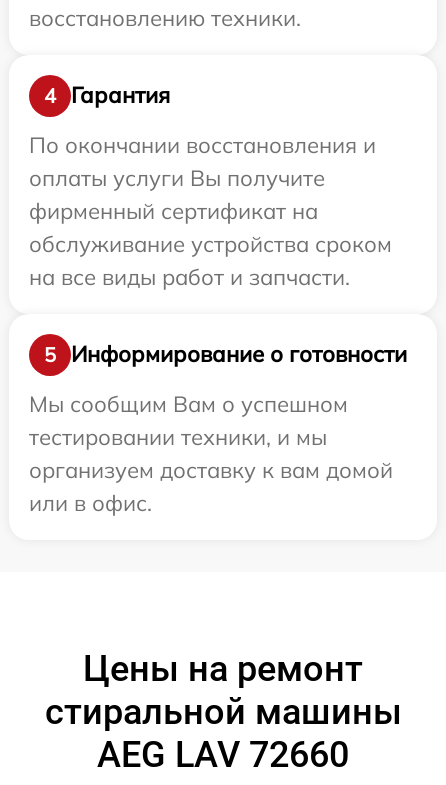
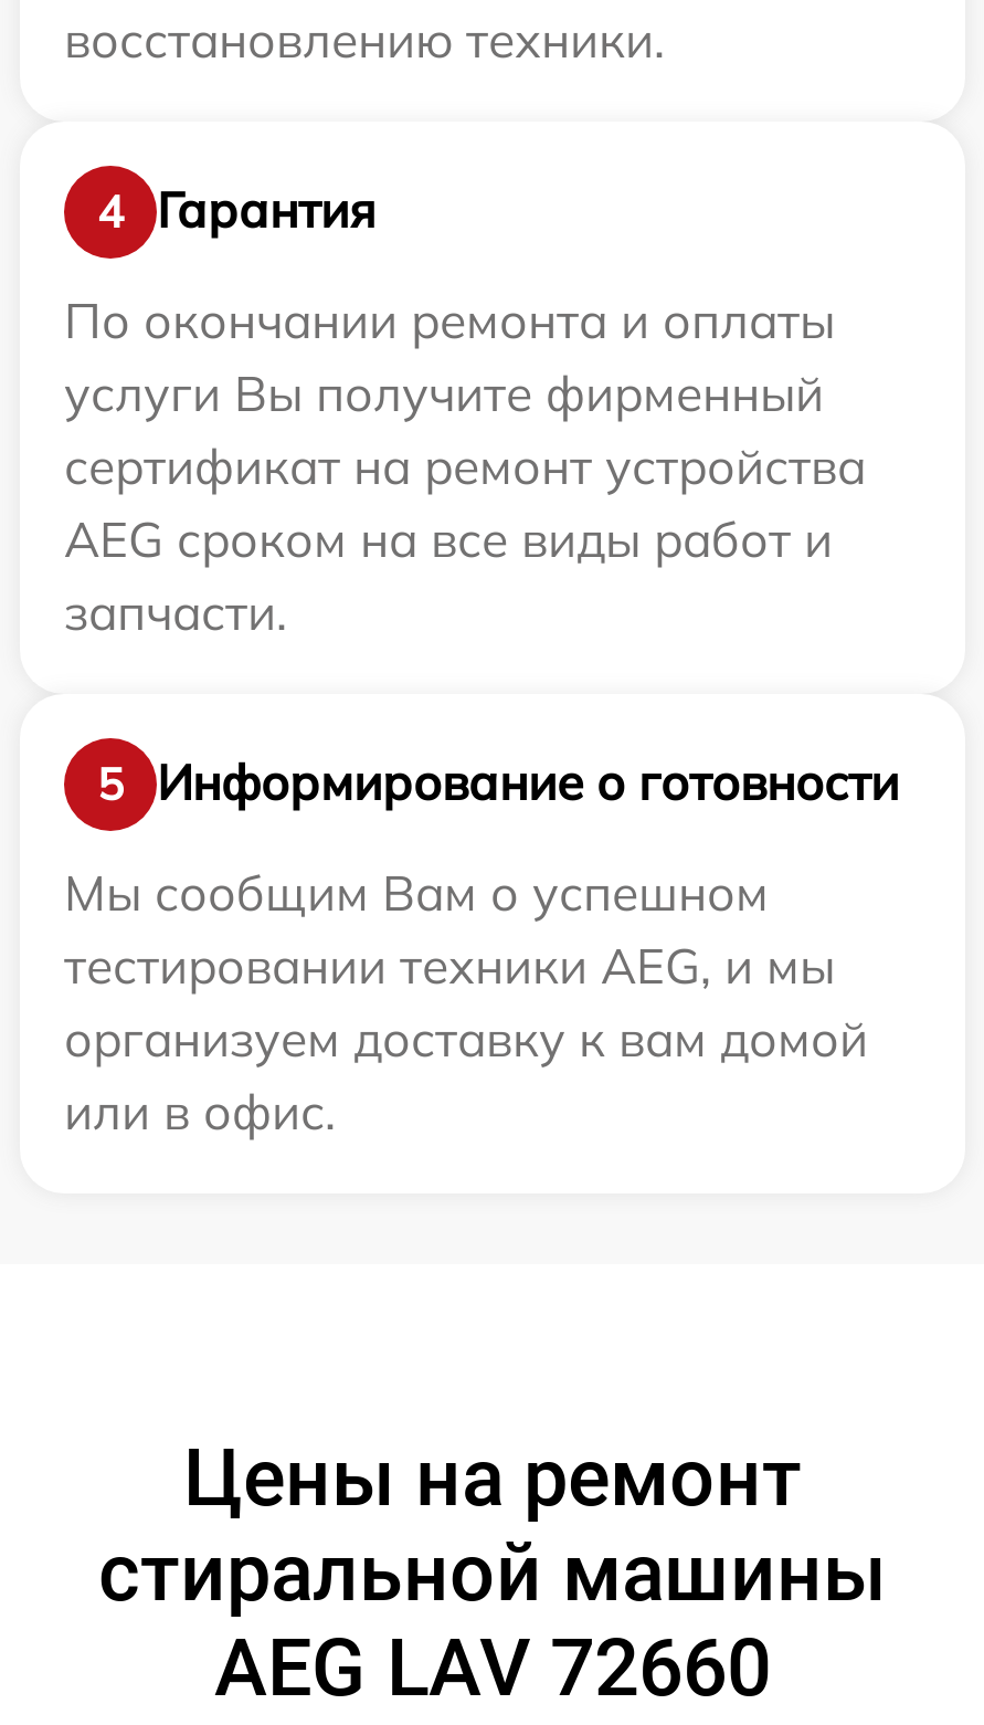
- По окончании восстановления и
- оплаты услуги Вы получите
- фирменный сертификат на
- обслуживание устройства сроком
- на все виды работ и запчасти.
+ По окончании ремонта и оплаты
+ услуги Вы получите фирменный
+ сертификат на ремонт устройства
+ AEG сроком на все виды работ и
+ запчасти.

- тестировании техники, и мы
+ тестировании техники AEG, и мы
